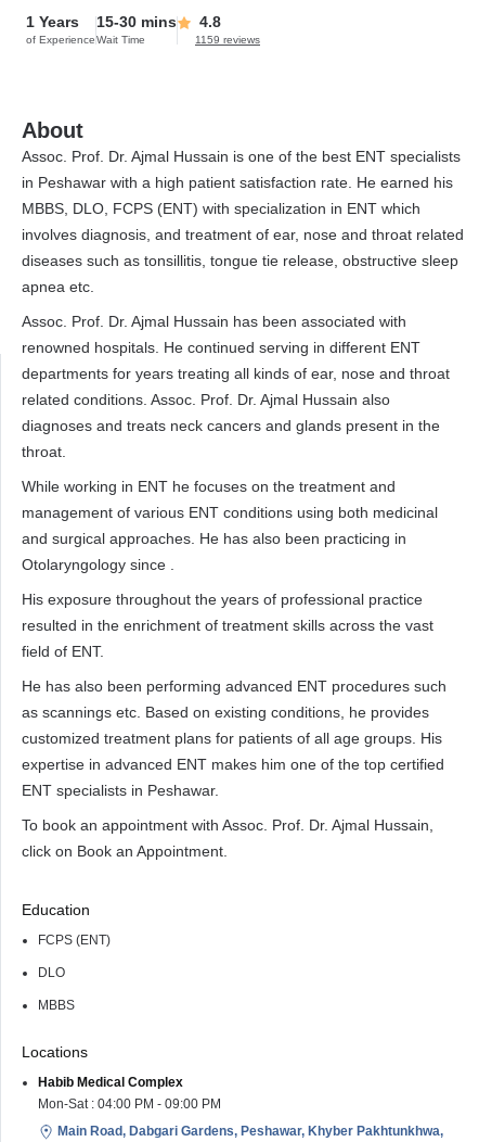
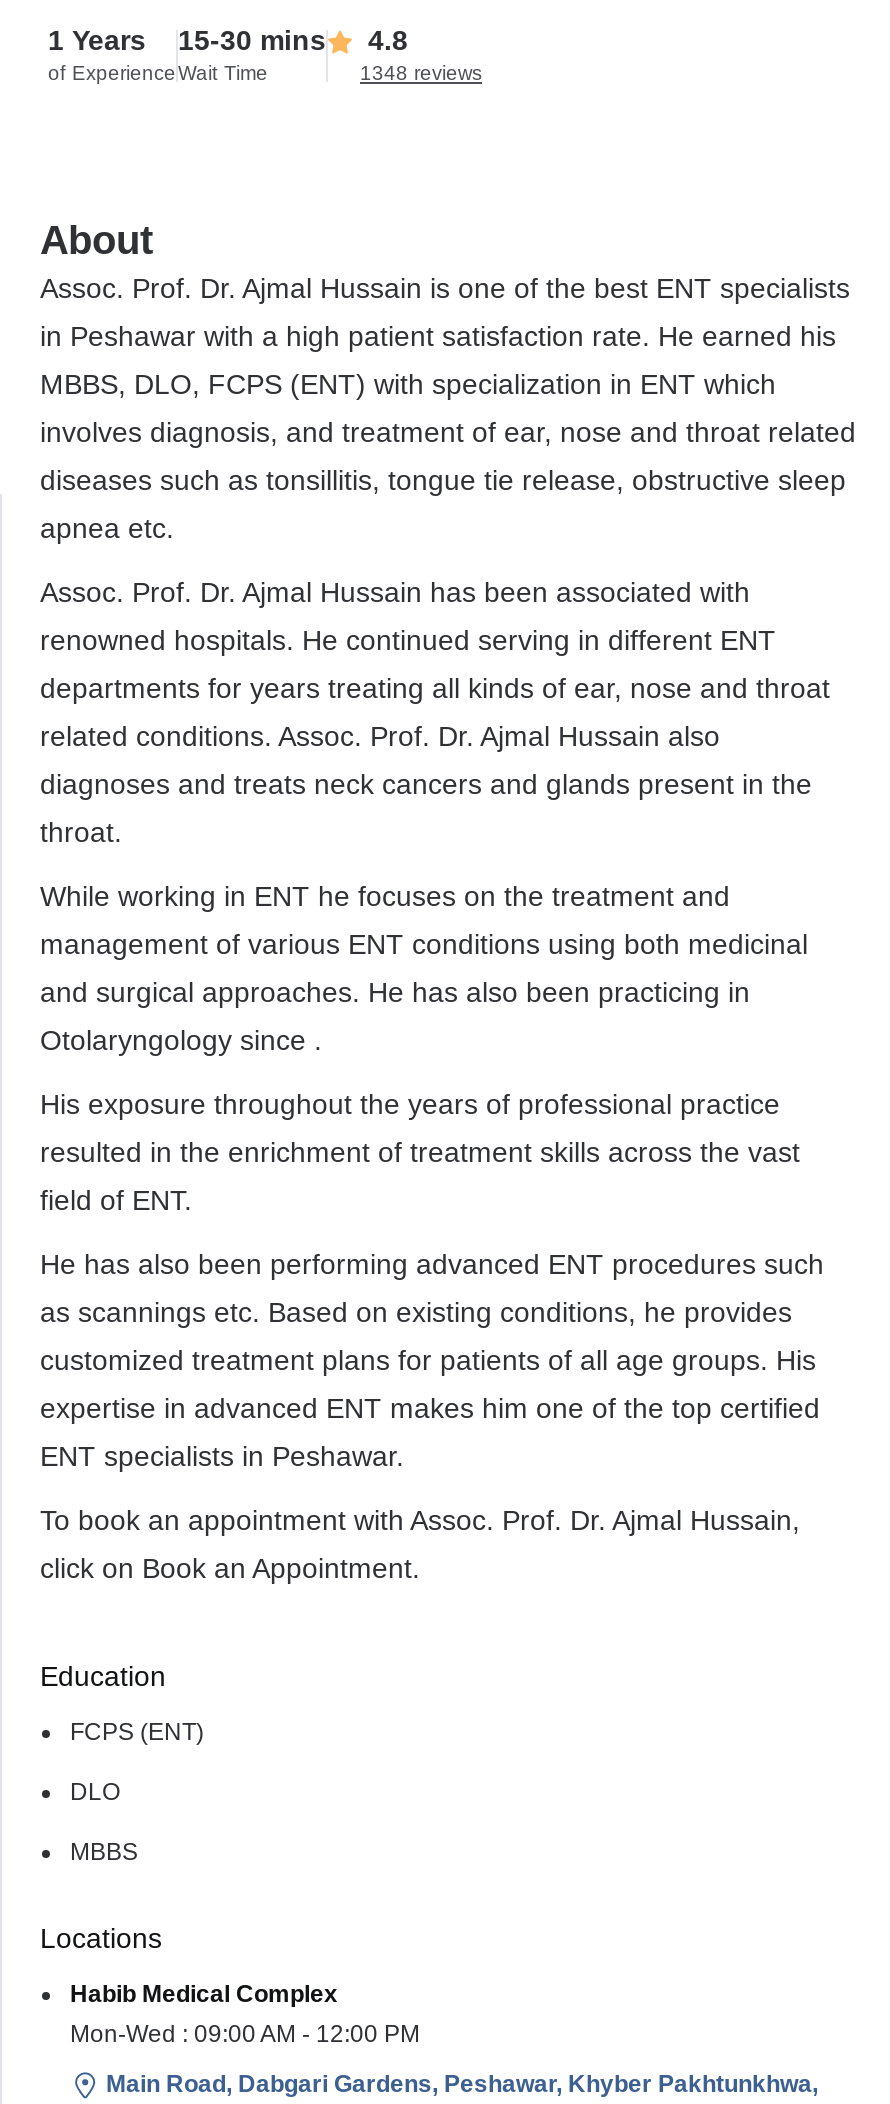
- 1159 reviews
+ 1348 reviews

- Mon-Sat : 04:00 PM - 09:00 PM
+ Mon-Wed : 09:00 AM - 12:00 PM
